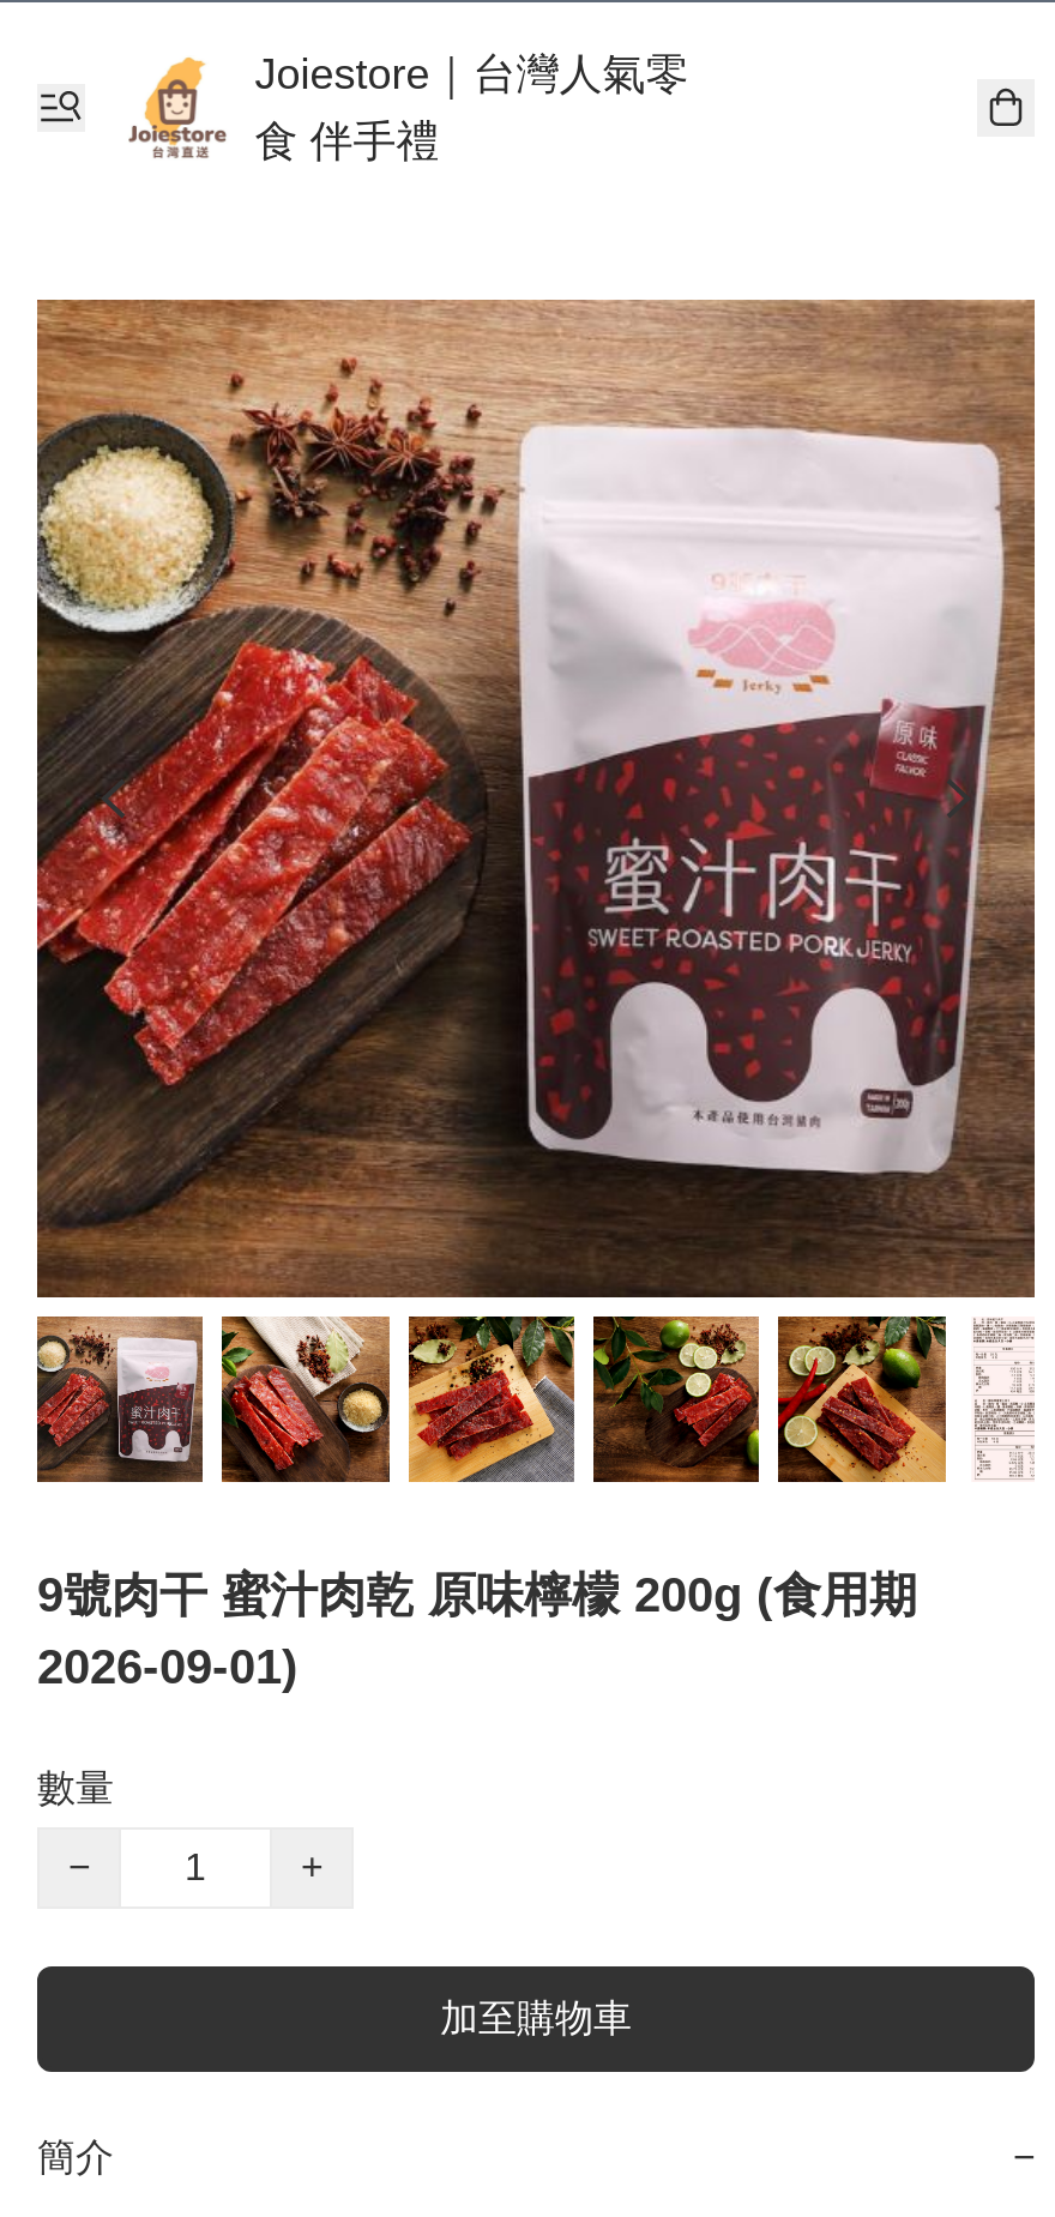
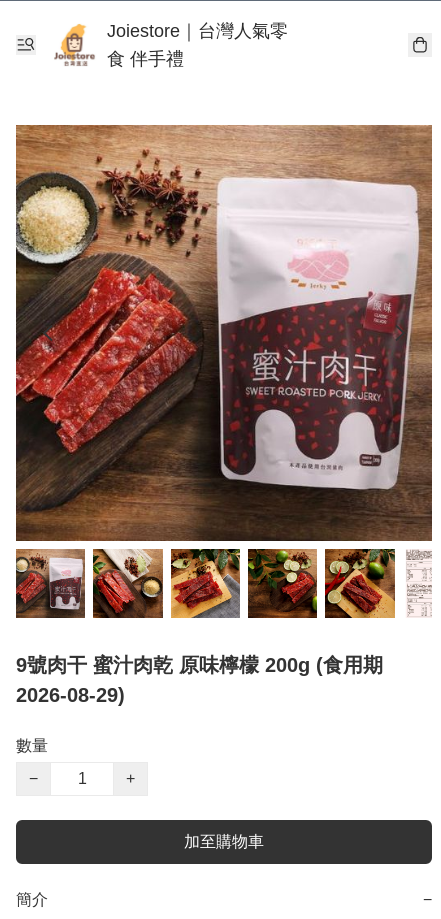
- 2026-09-01)
+ 2026-08-29)
